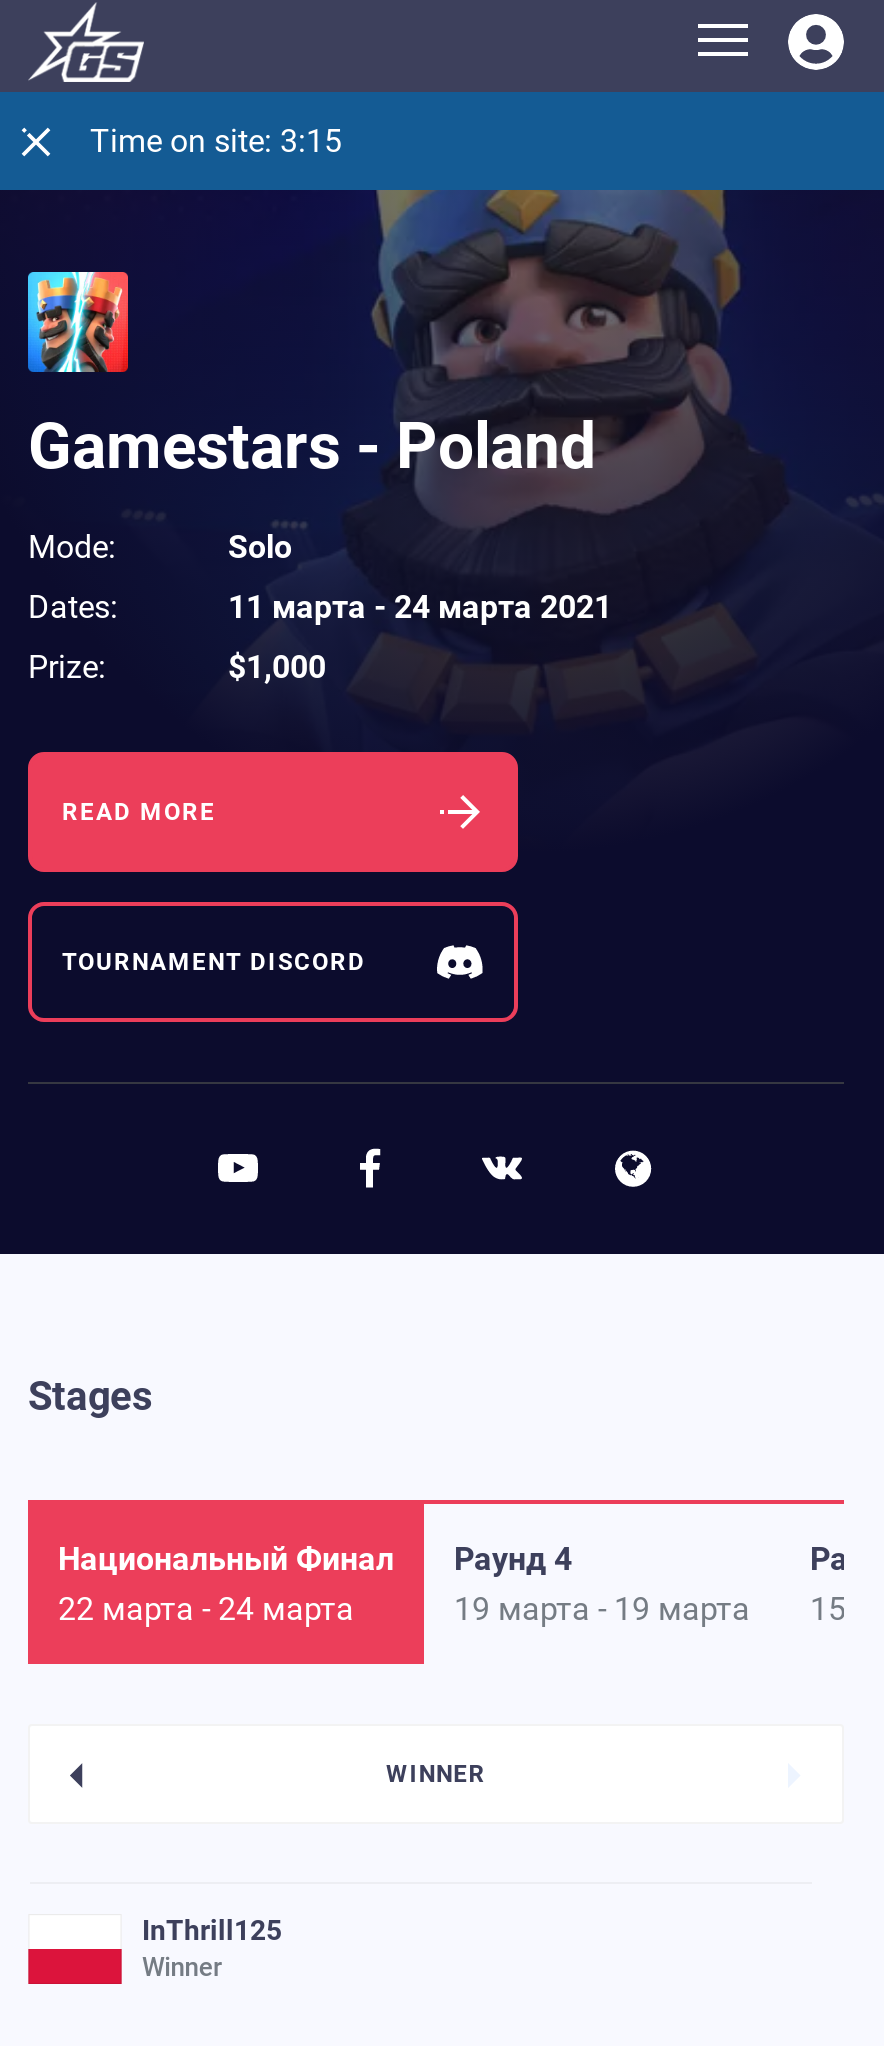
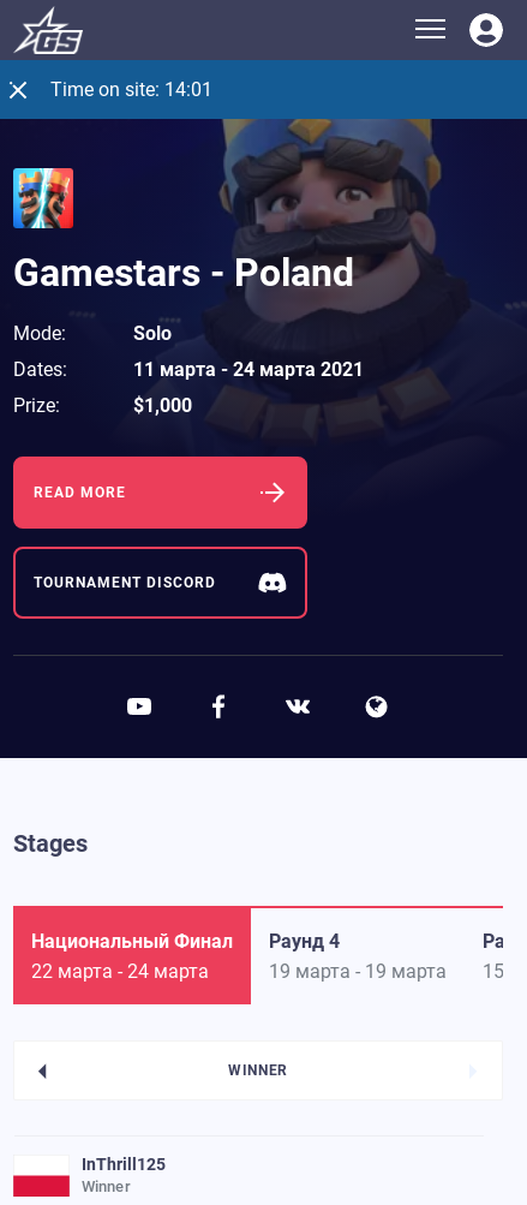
- Time on site: 3:15
+ Time on site: 14:01
